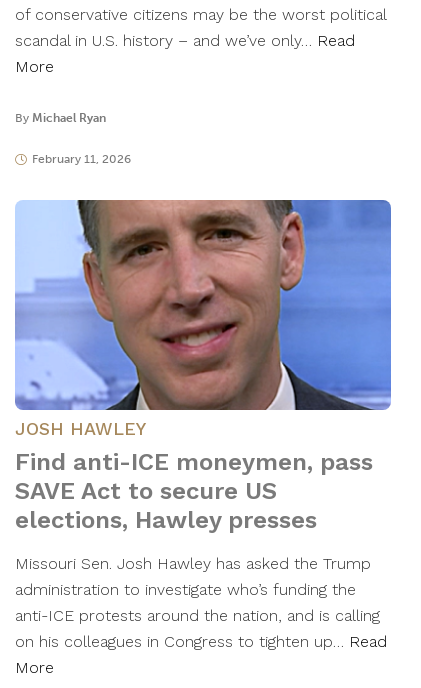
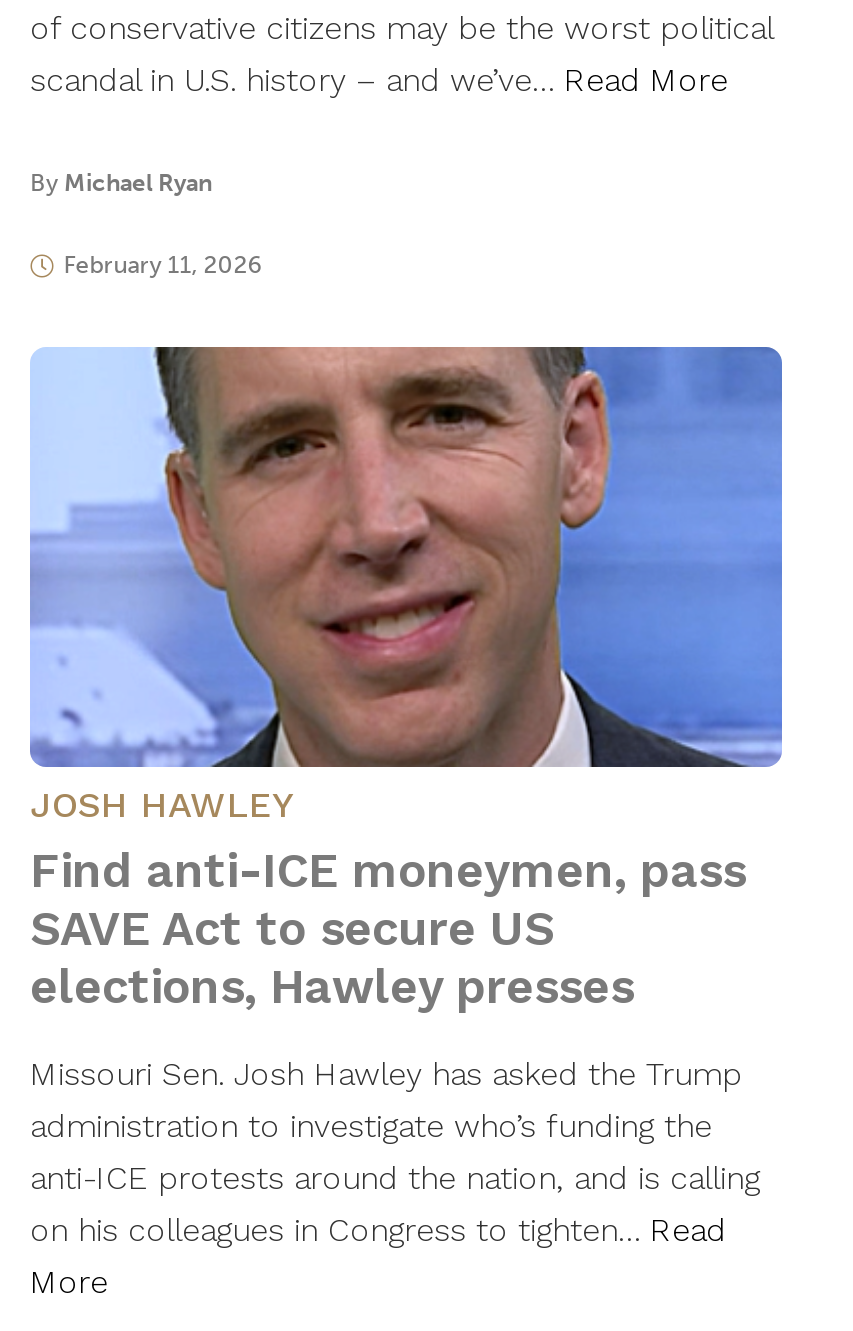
- scandal in U.S. history – and we’ve only… Read
- More
+ scandal in U.S. history – and we’ve… Read More

- on his colleagues in Congress to tighten up… Read
+ on his colleagues in Congress to tighten… Read
